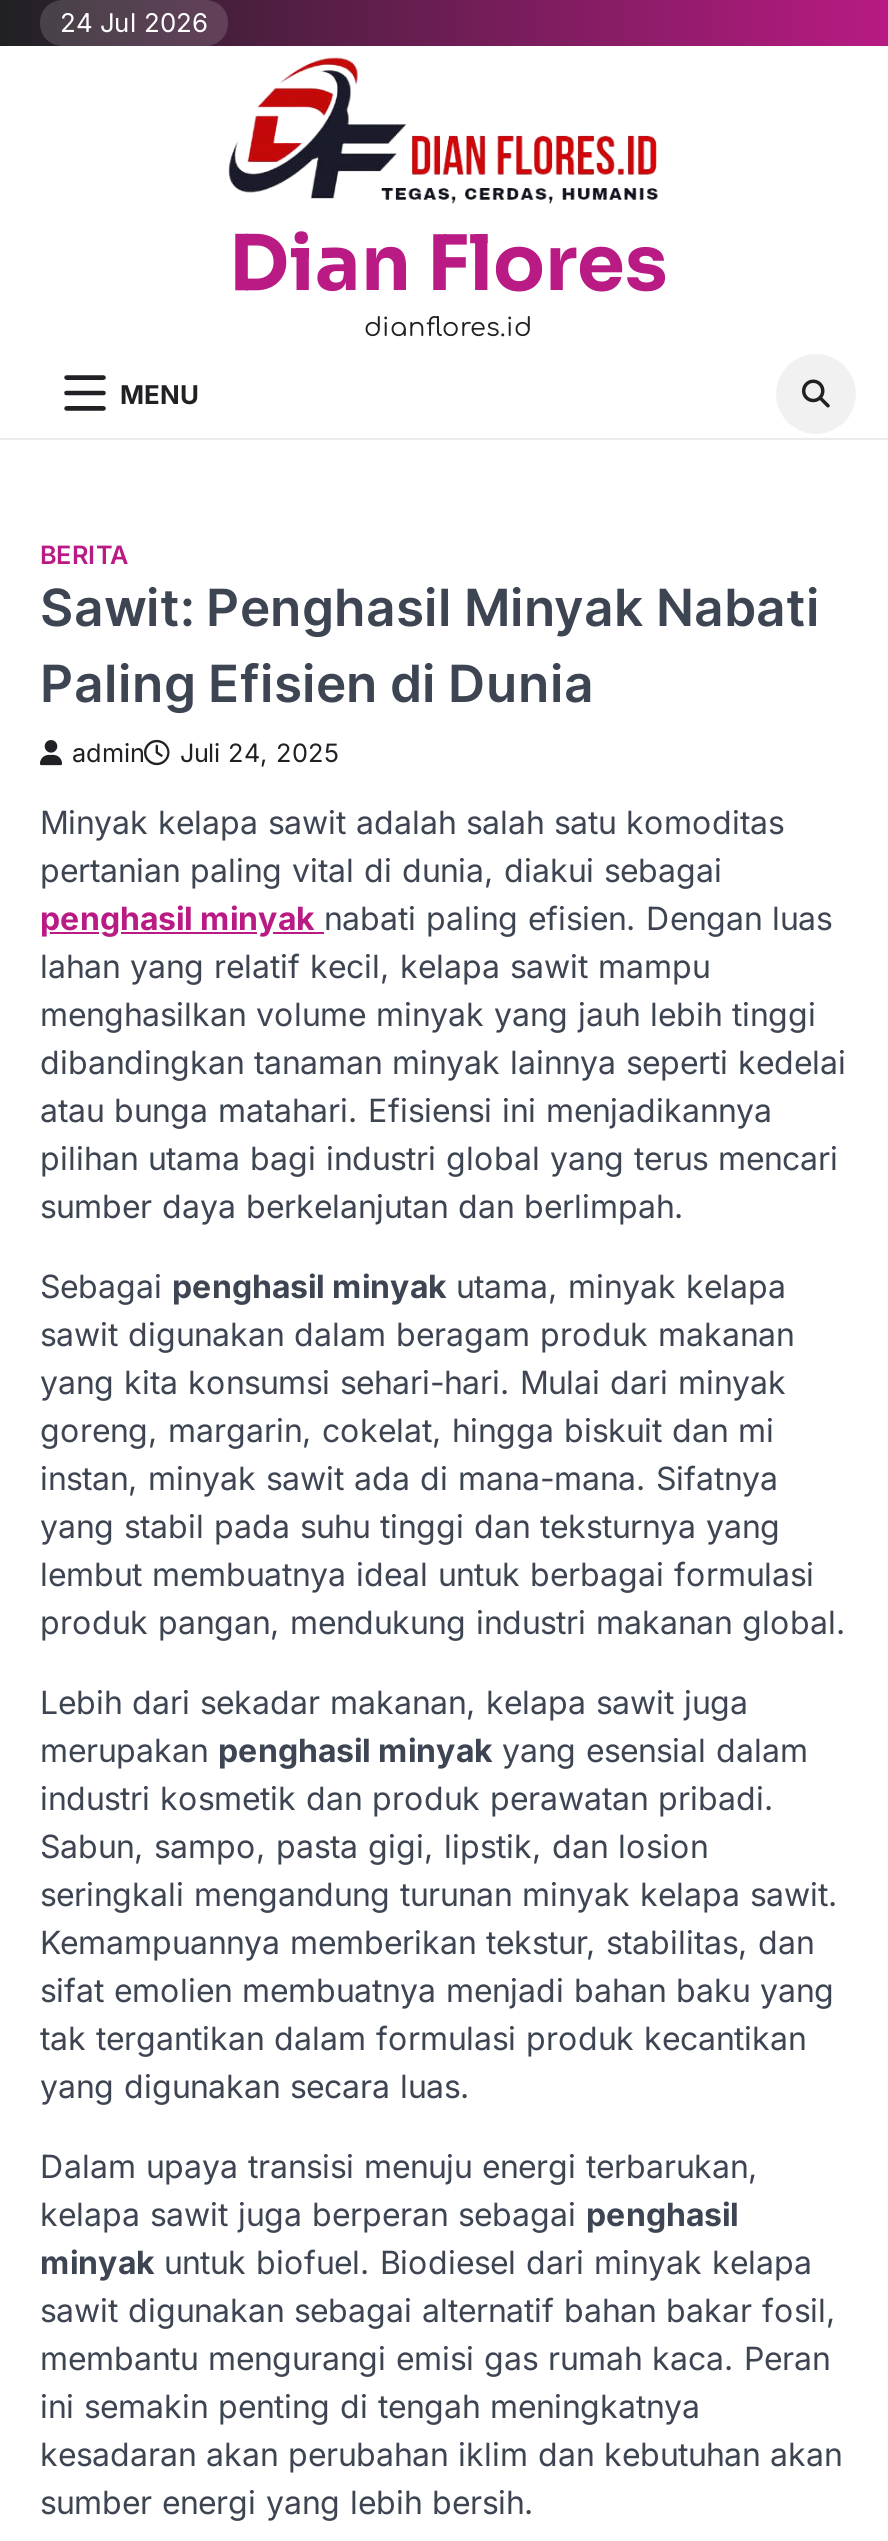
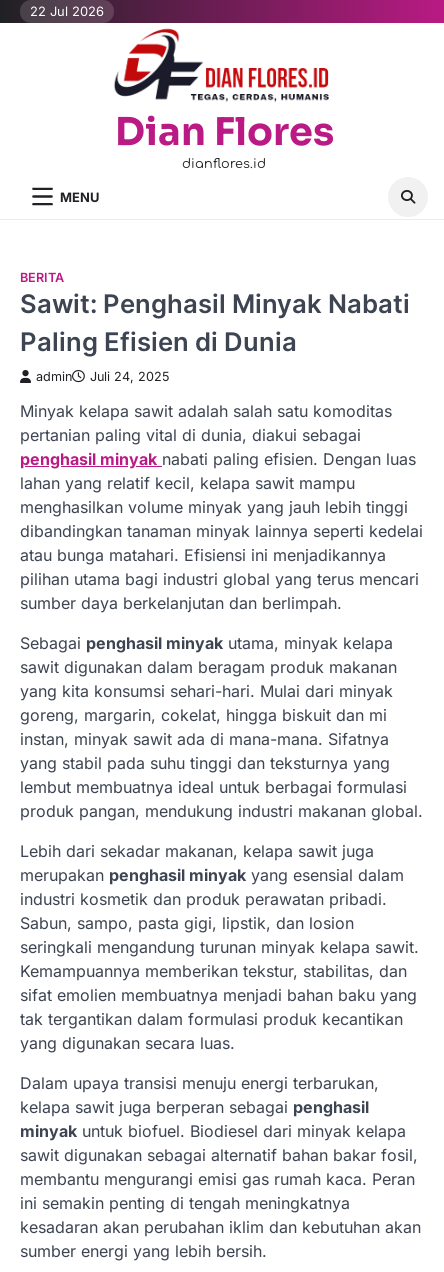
- 24 Jul 2026
+ 22 Jul 2026
